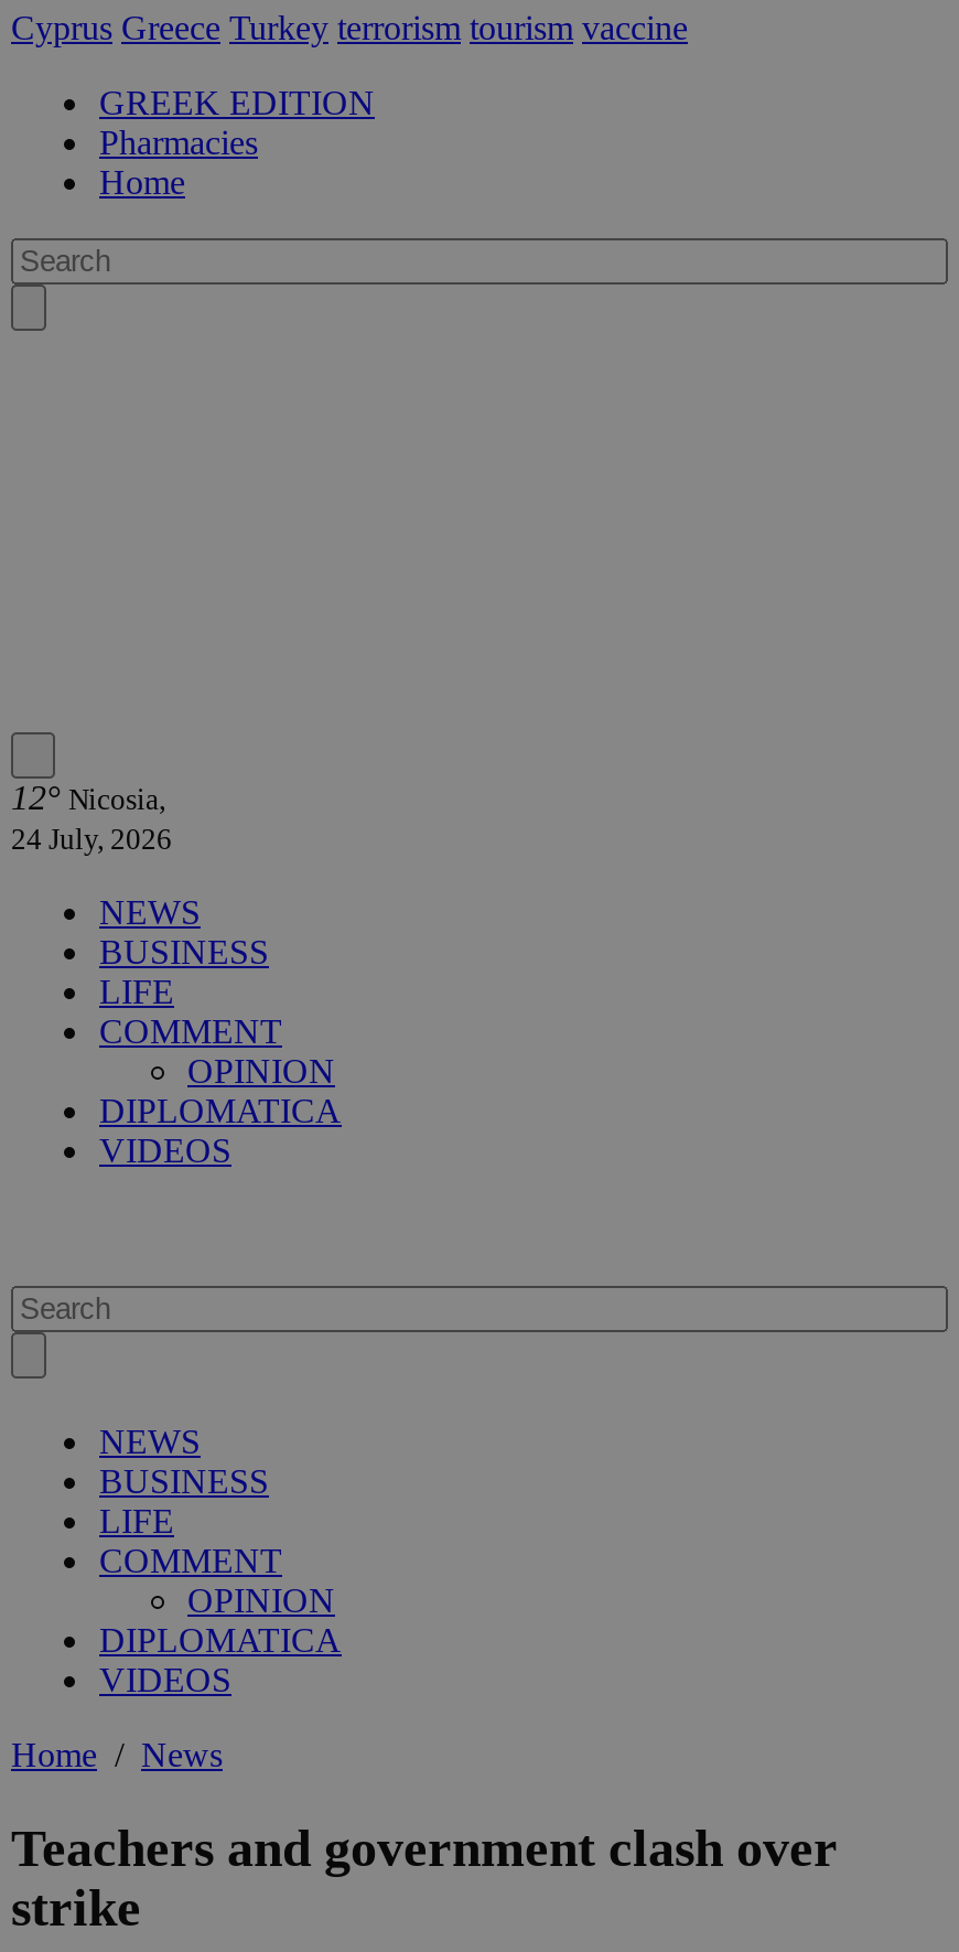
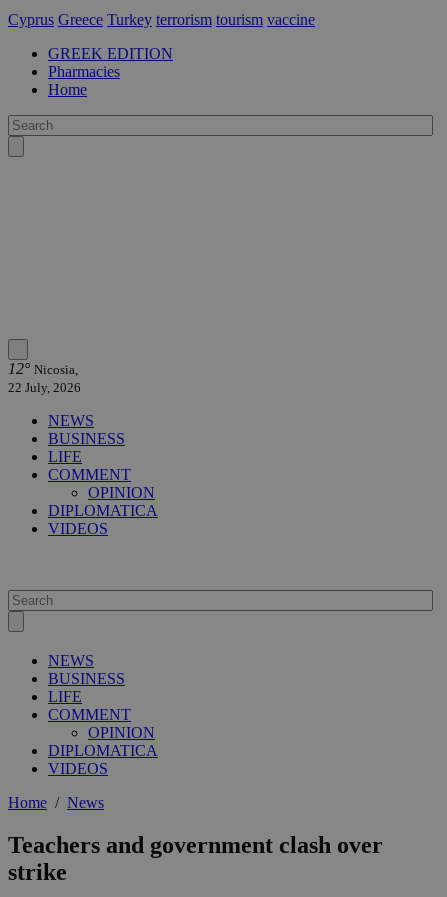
- 24 July, 2026
+ 22 July, 2026
